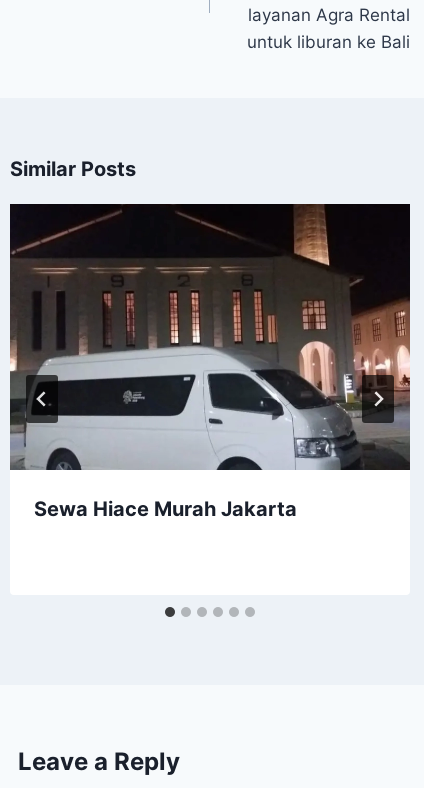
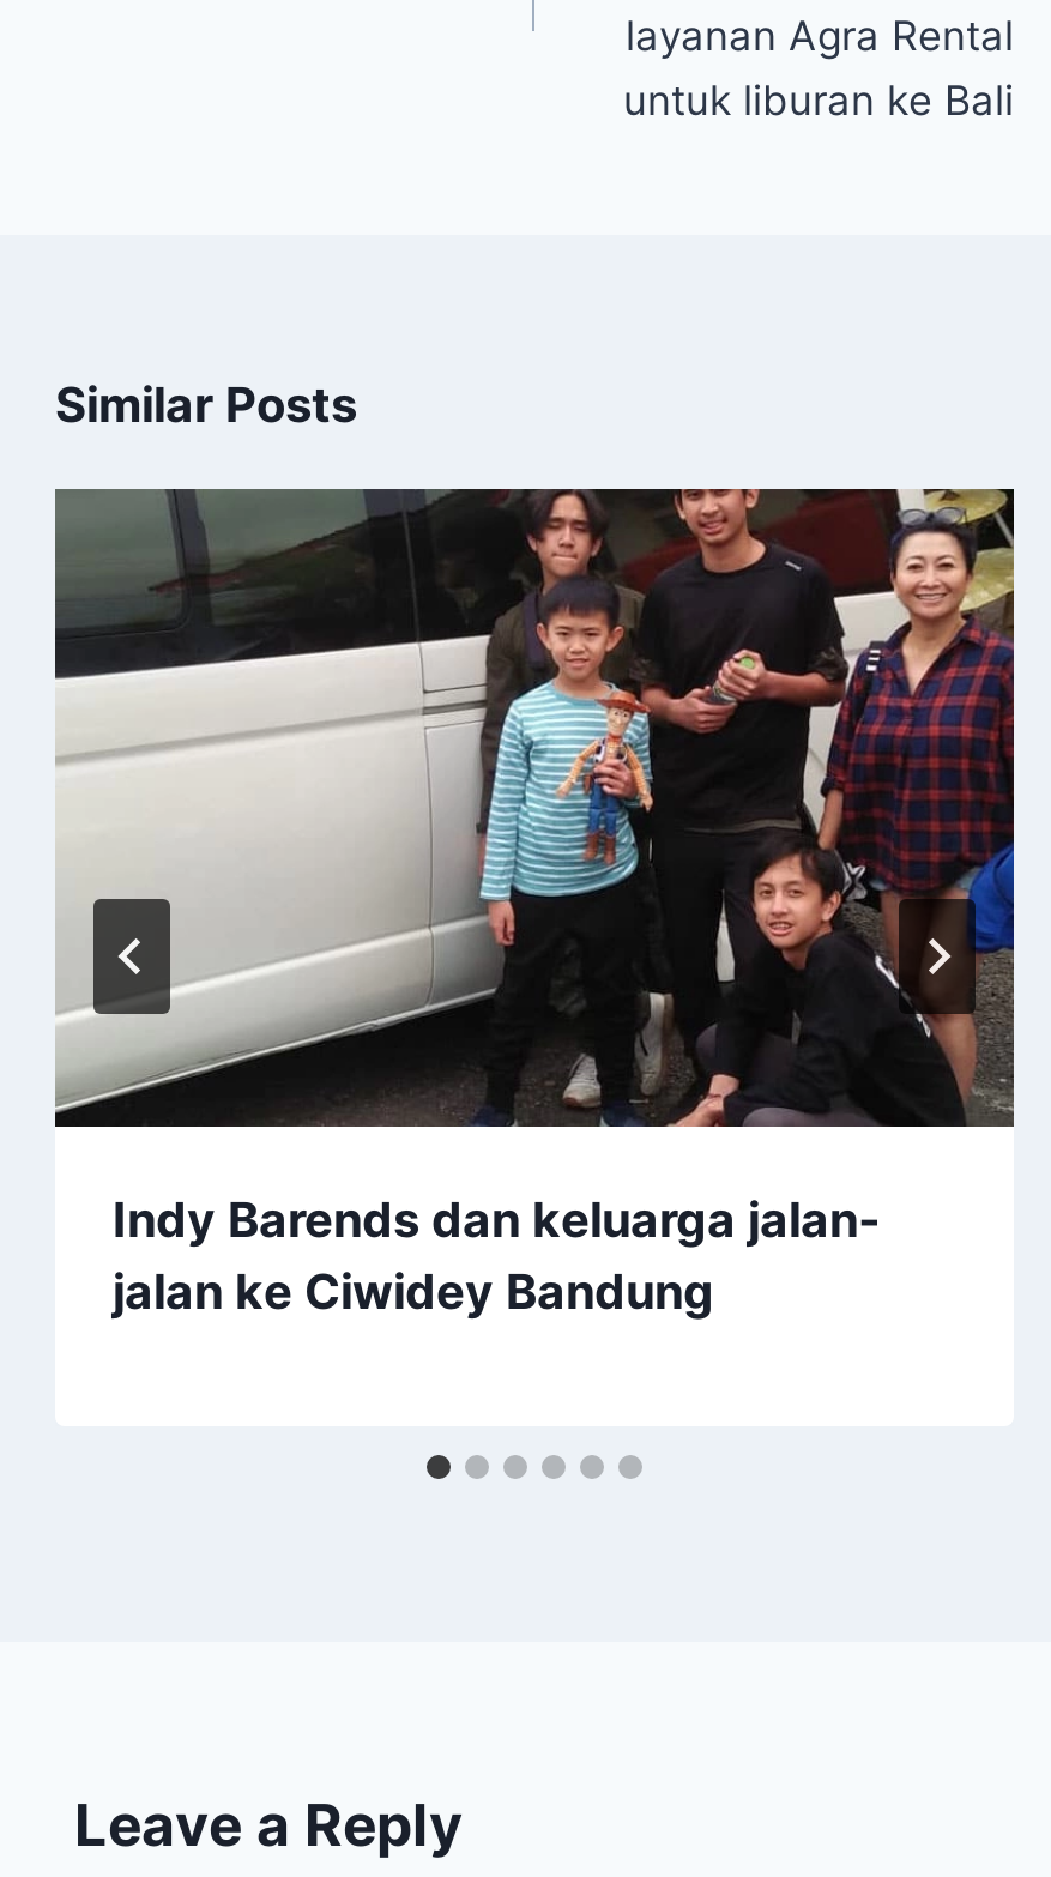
- [image]
- Sewa Hiace Murah Jakarta
+ [image]
+ Indy Barends dan keluarga jalan-
+ jalan ke Ciwidey Bandung
